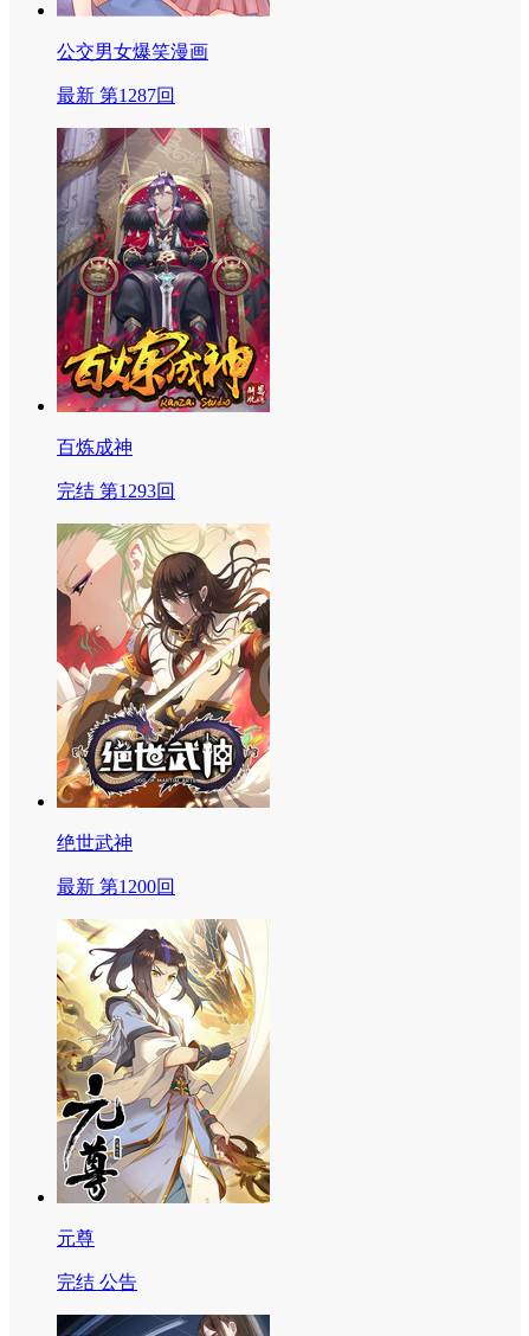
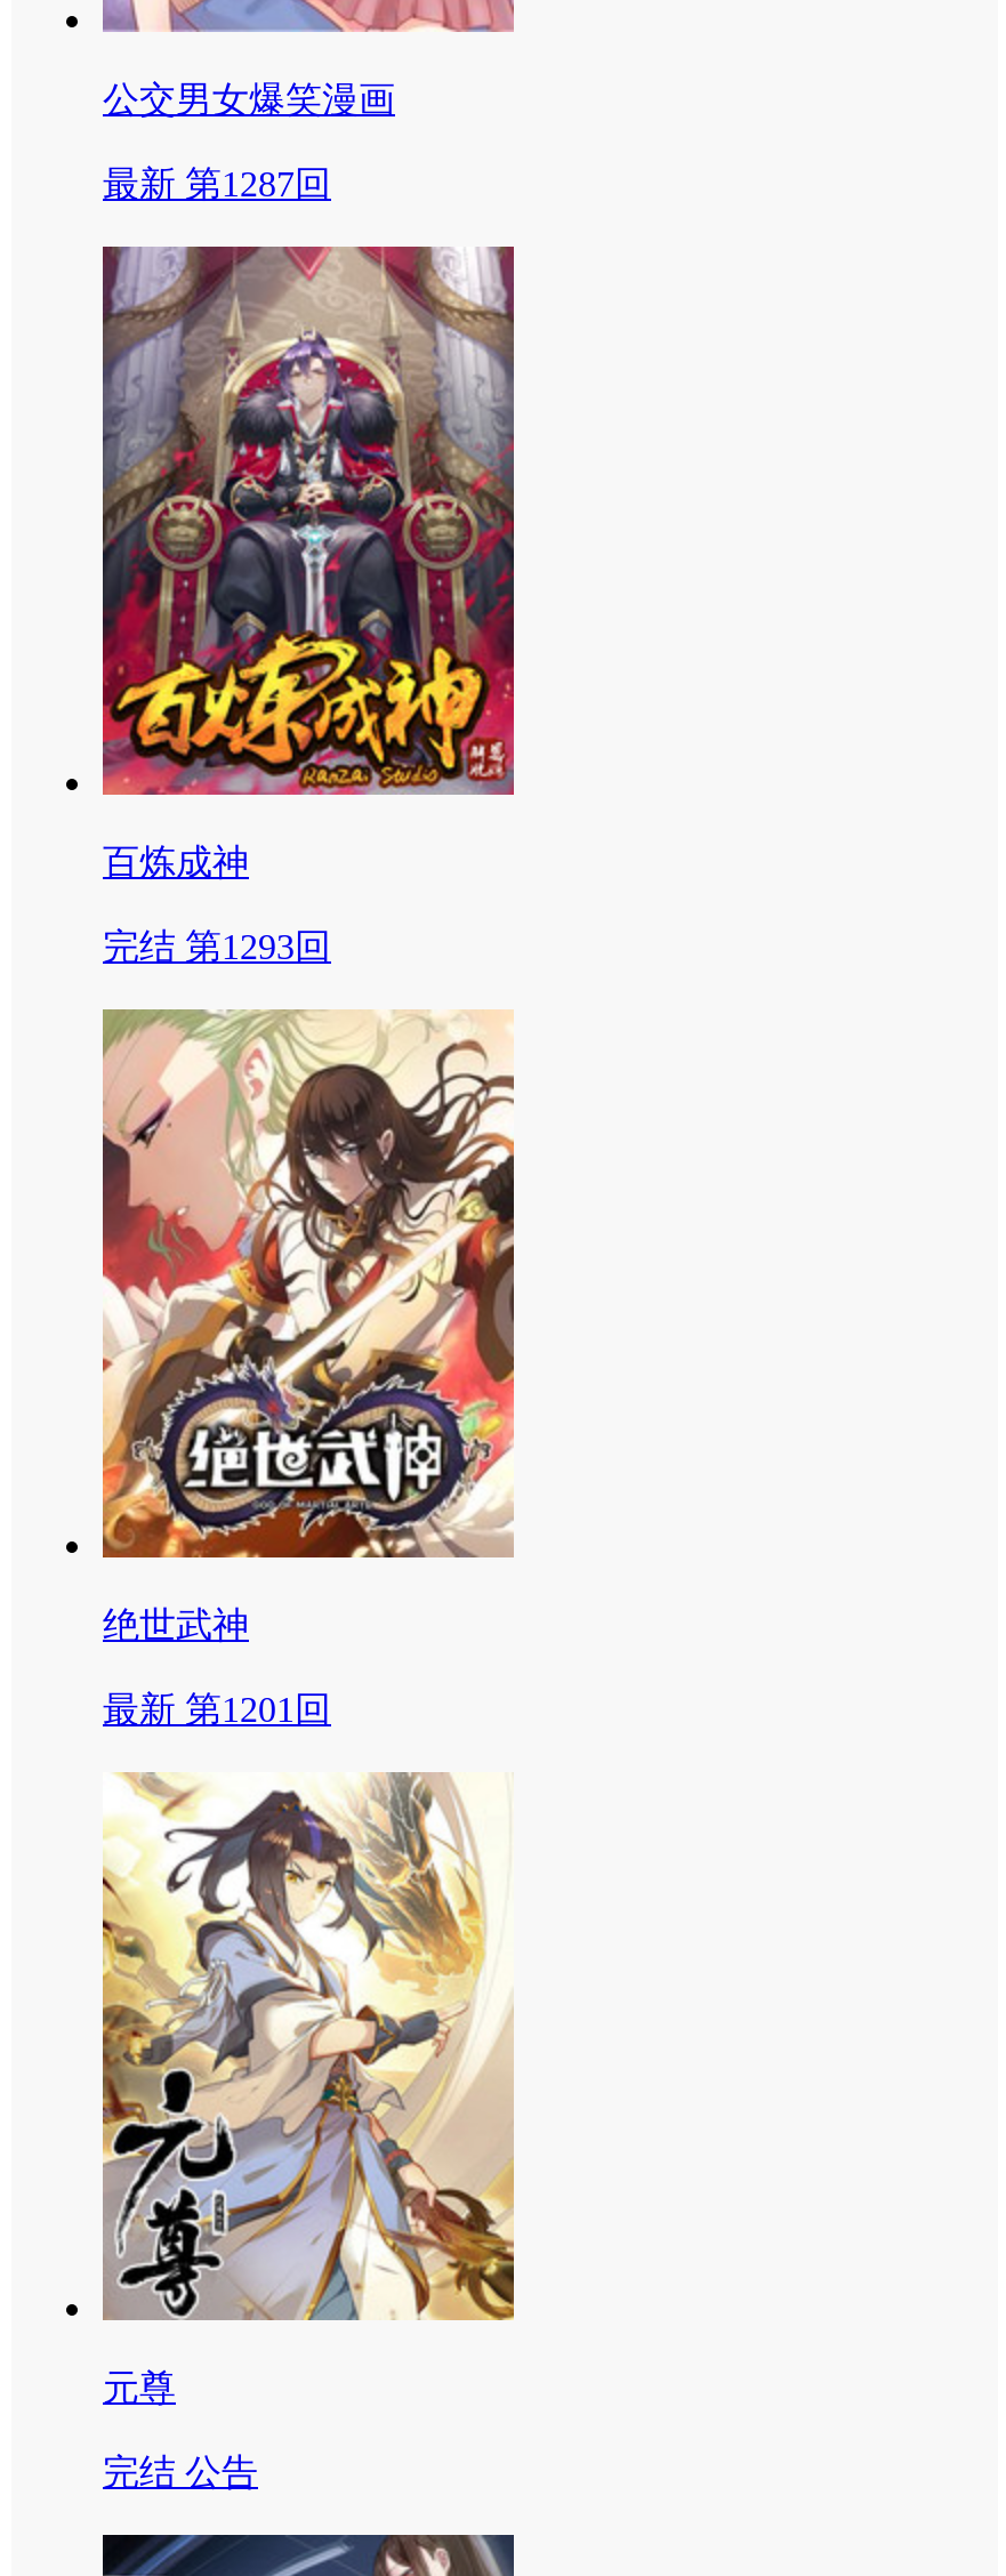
- 最新 第1200回
+ 最新 第1201回
